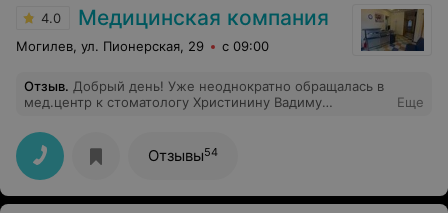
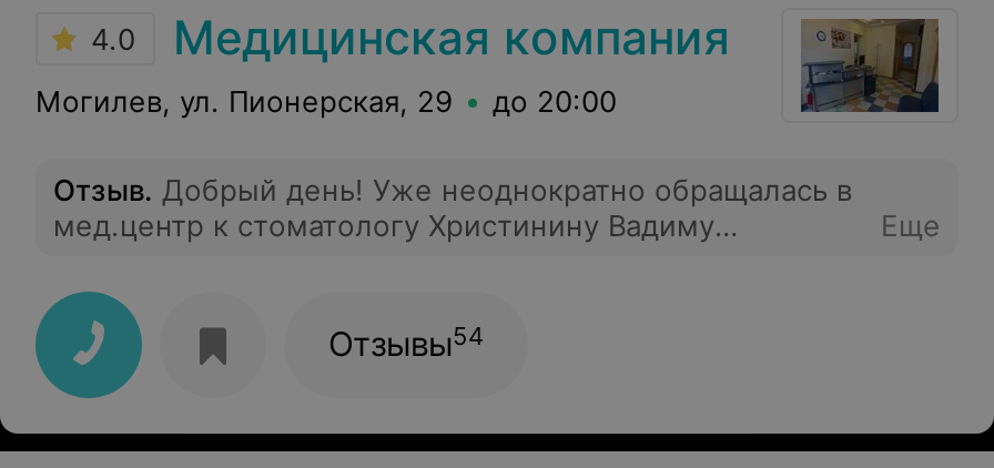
- Могилев, ул. Пионерская, 29 с 09:00
+ Могилев, ул. Пионерская, 29 до 20:00
